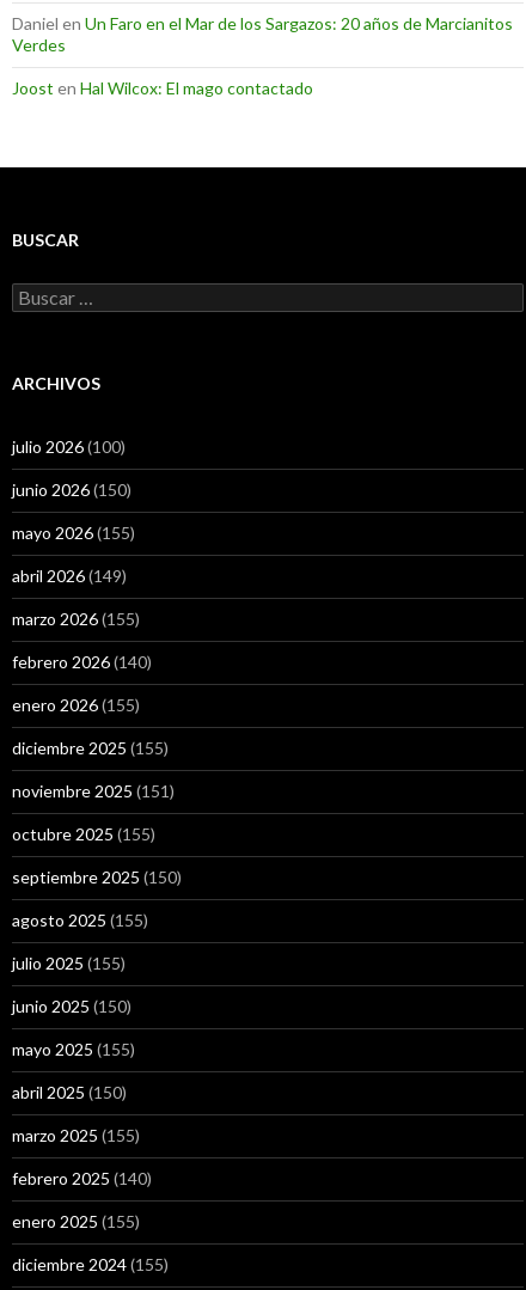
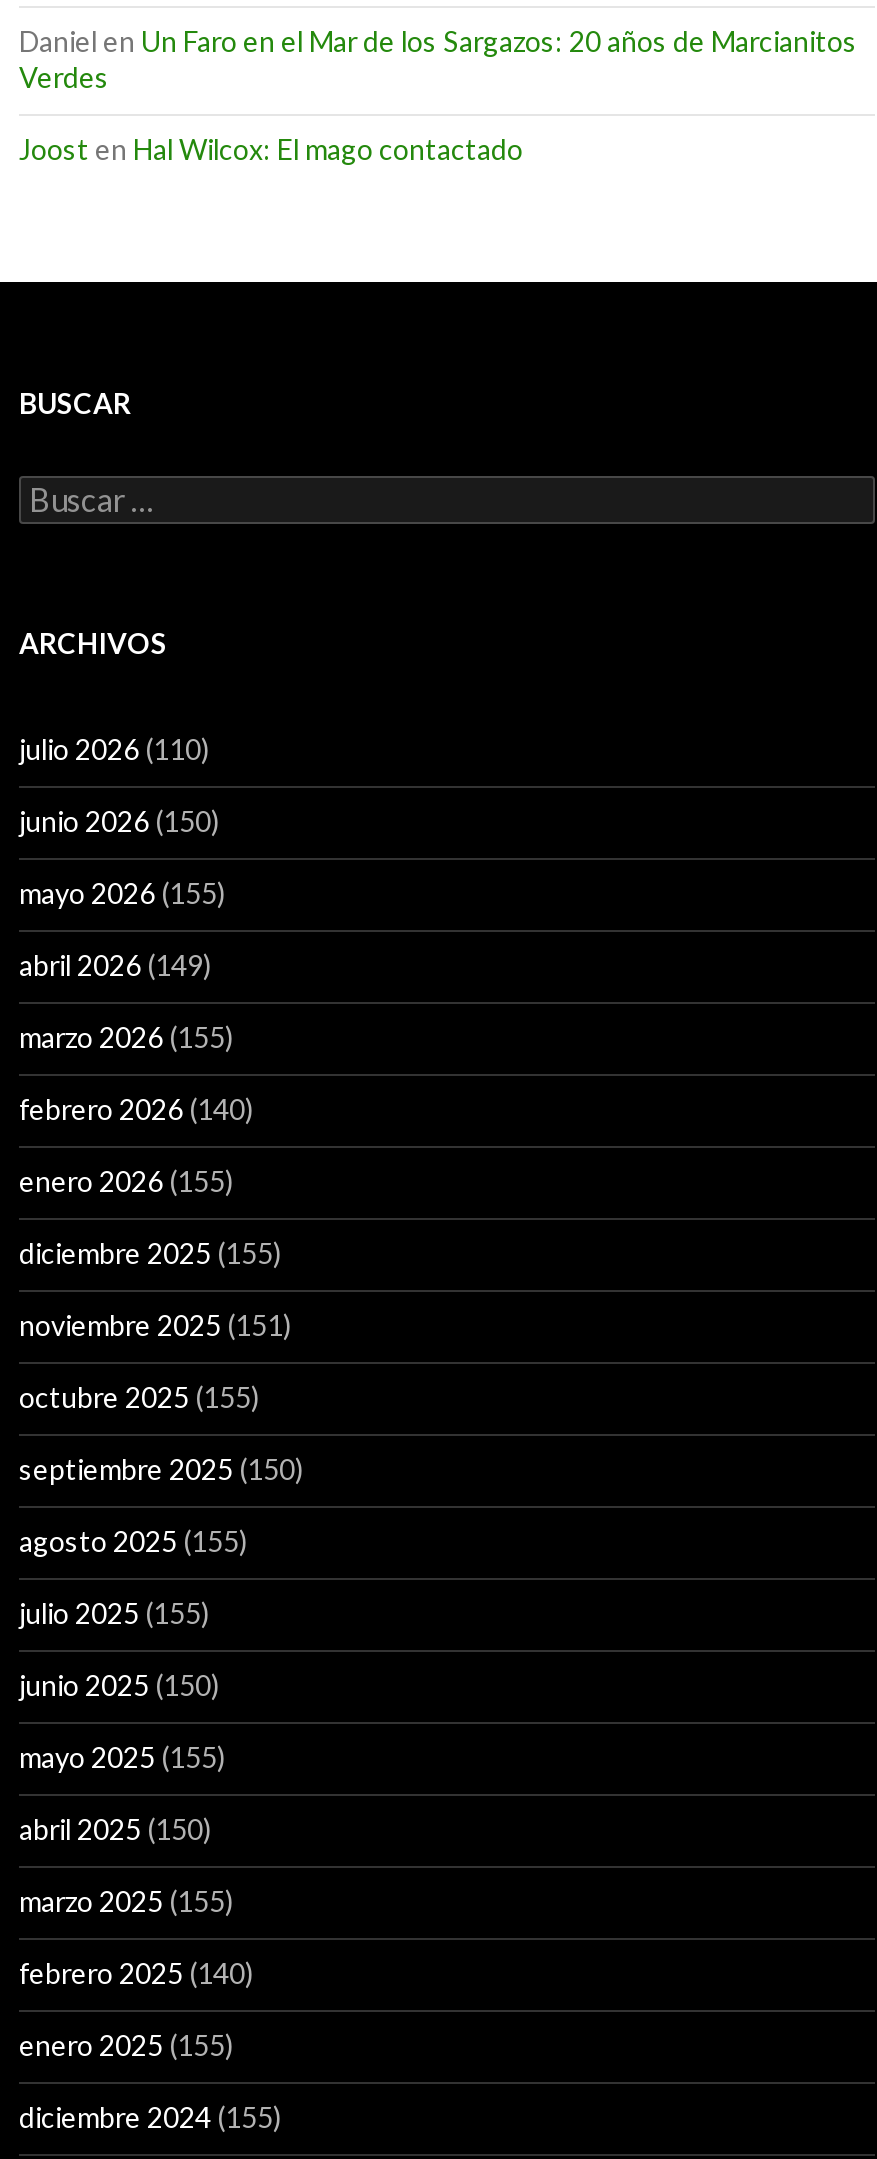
- julio 2026 (100)
+ julio 2026 (110)
